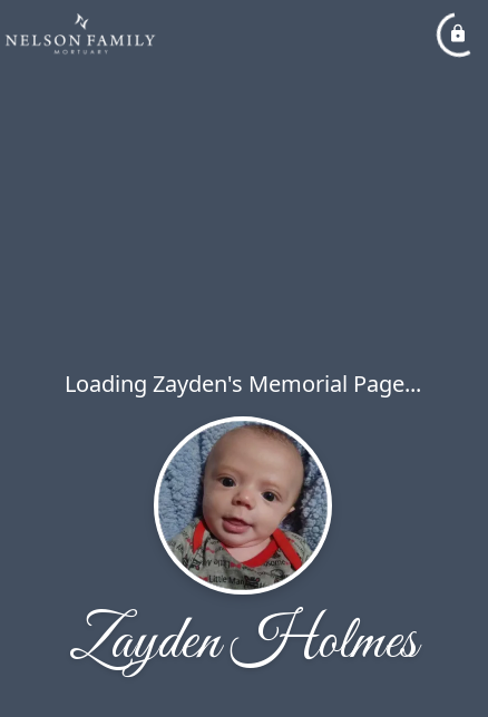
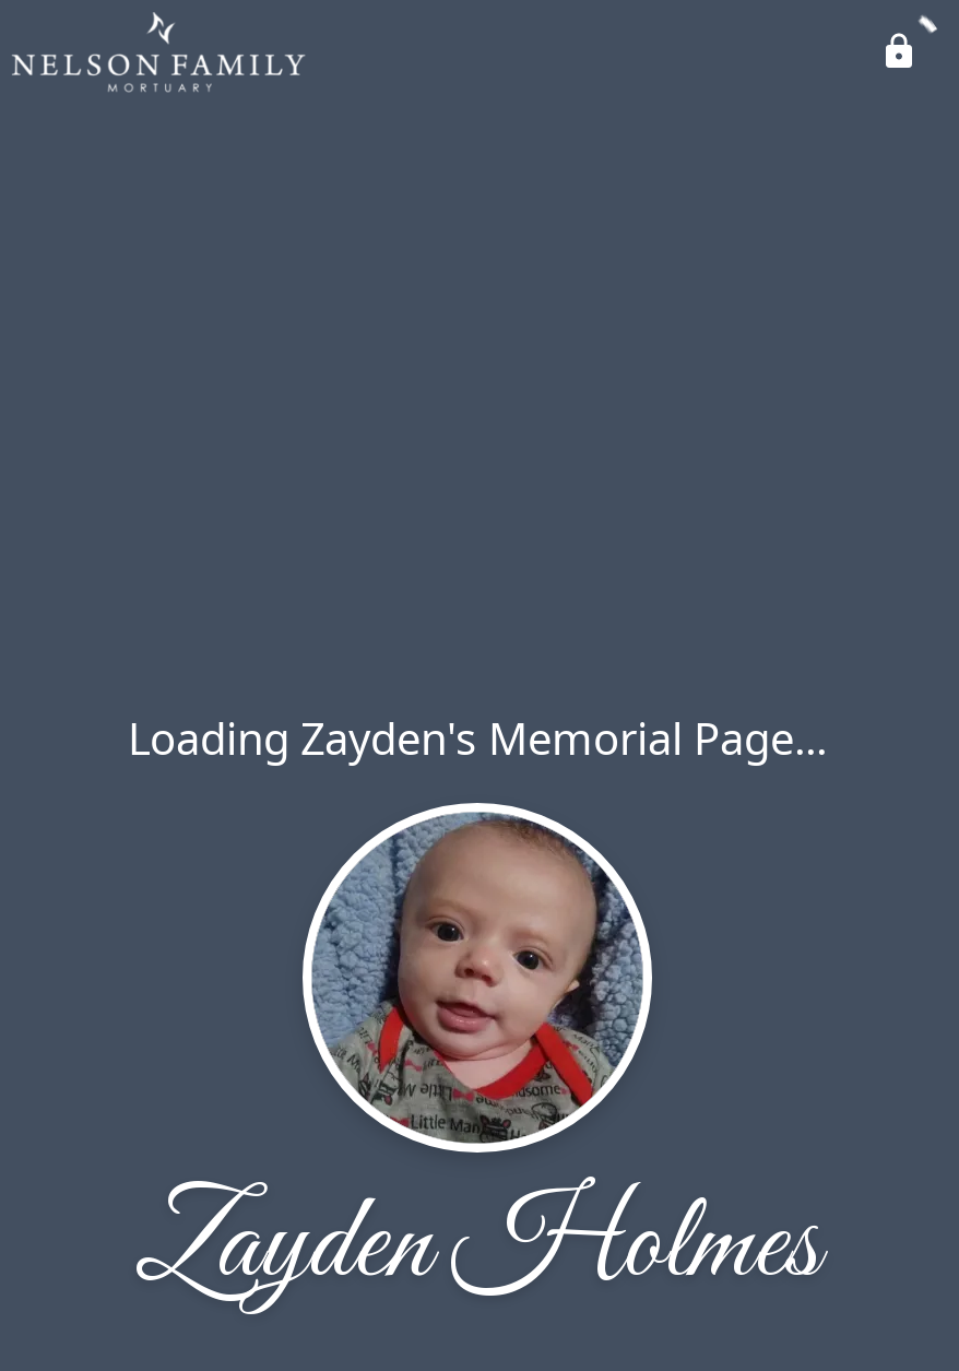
- [image]
+ [image]
